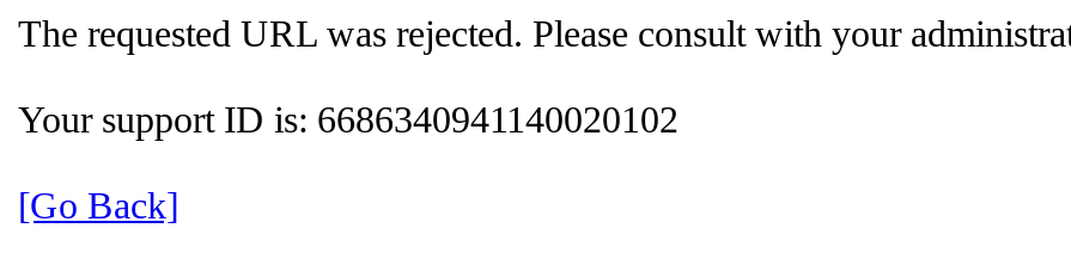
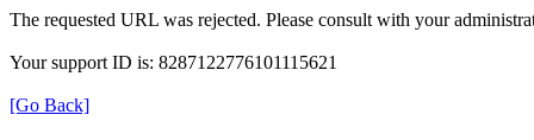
- Your support ID is: 6686340941140020102
+ Your support ID is: 8287122776101115621
